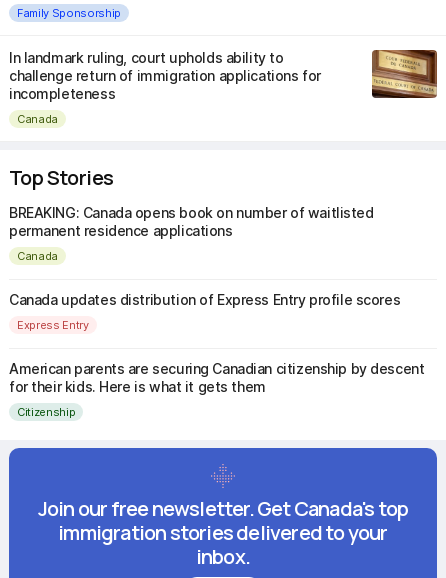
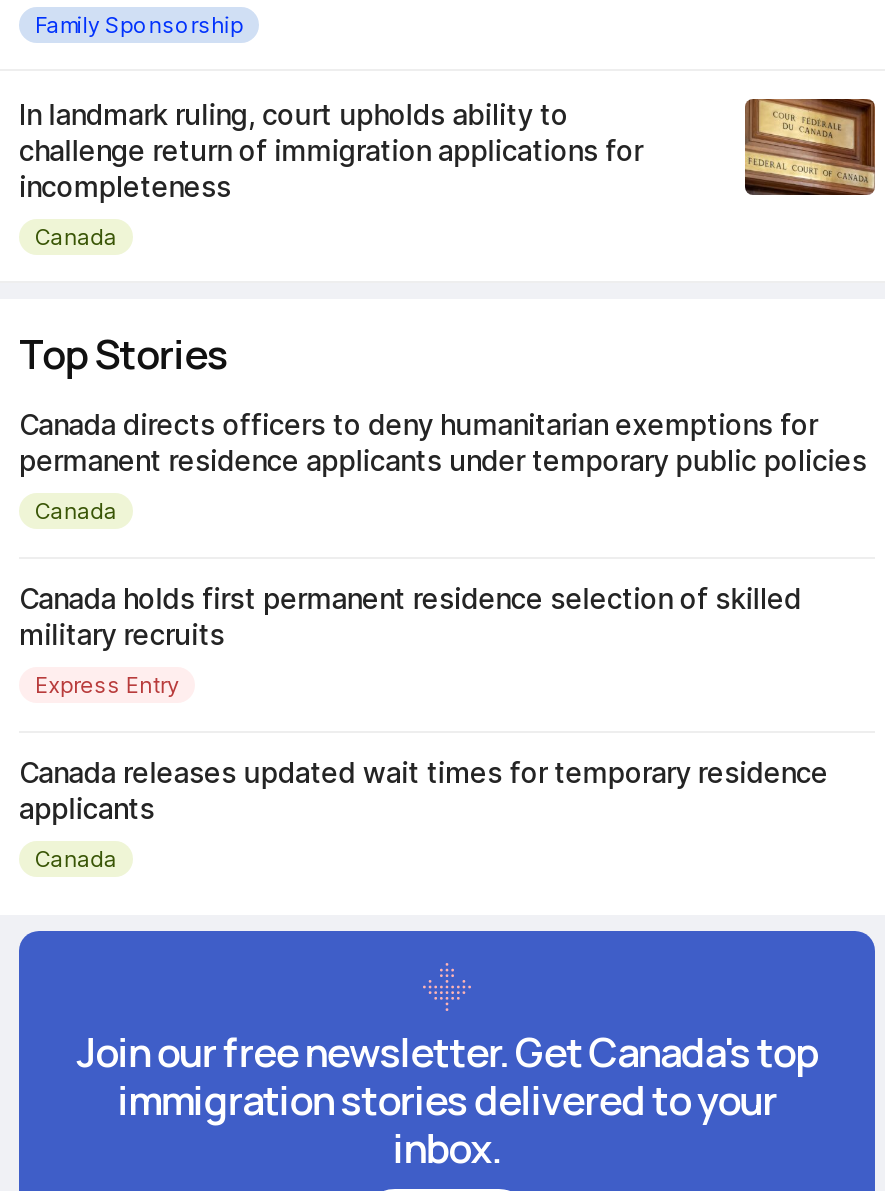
- BREAKING: Canada opens book on number of waitlisted
- permanent residence applications
+ Canada directs officers to deny humanitarian exemptions for
+ permanent residence applicants under temporary public policies

- Canada updates distribution of Express Entry profile scores
+ Canada holds first permanent residence selection of skilled
+ military recruits

- American parents are securing Canadian citizenship by descent
- for their kids. Here is what it gets them
+ Canada releases updated wait times for temporary residence
+ applicants

- Citizenship
+ Canada
